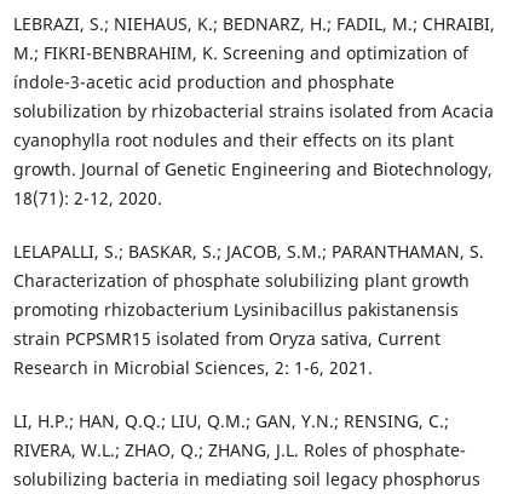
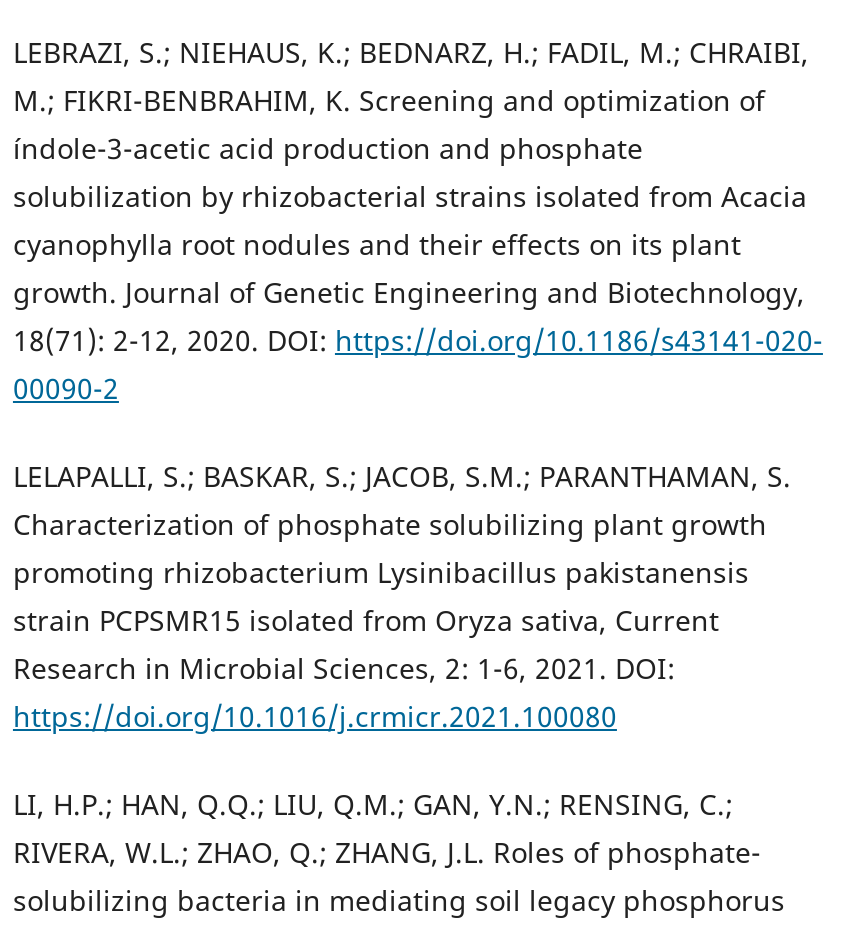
- 18(71): 2-12, 2020.
+ 18(71): 2-12, 2020. DOI: https://doi.org/10.1186/s43141-020-
+ 00090-2

- Research in Microbial Sciences, 2: 1-6, 2021.
+ Research in Microbial Sciences, 2: 1-6, 2021. DOI:
+ https://doi.org/10.1016/j.crmicr.2021.100080
